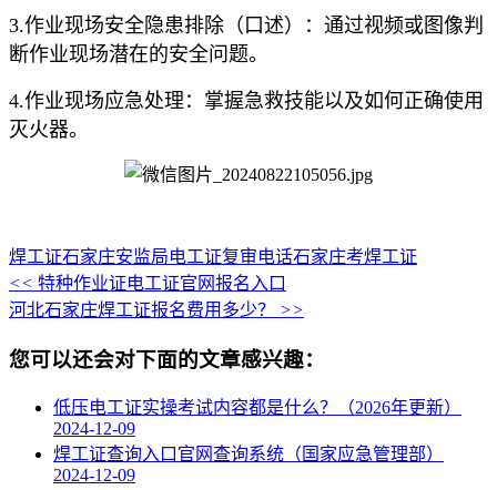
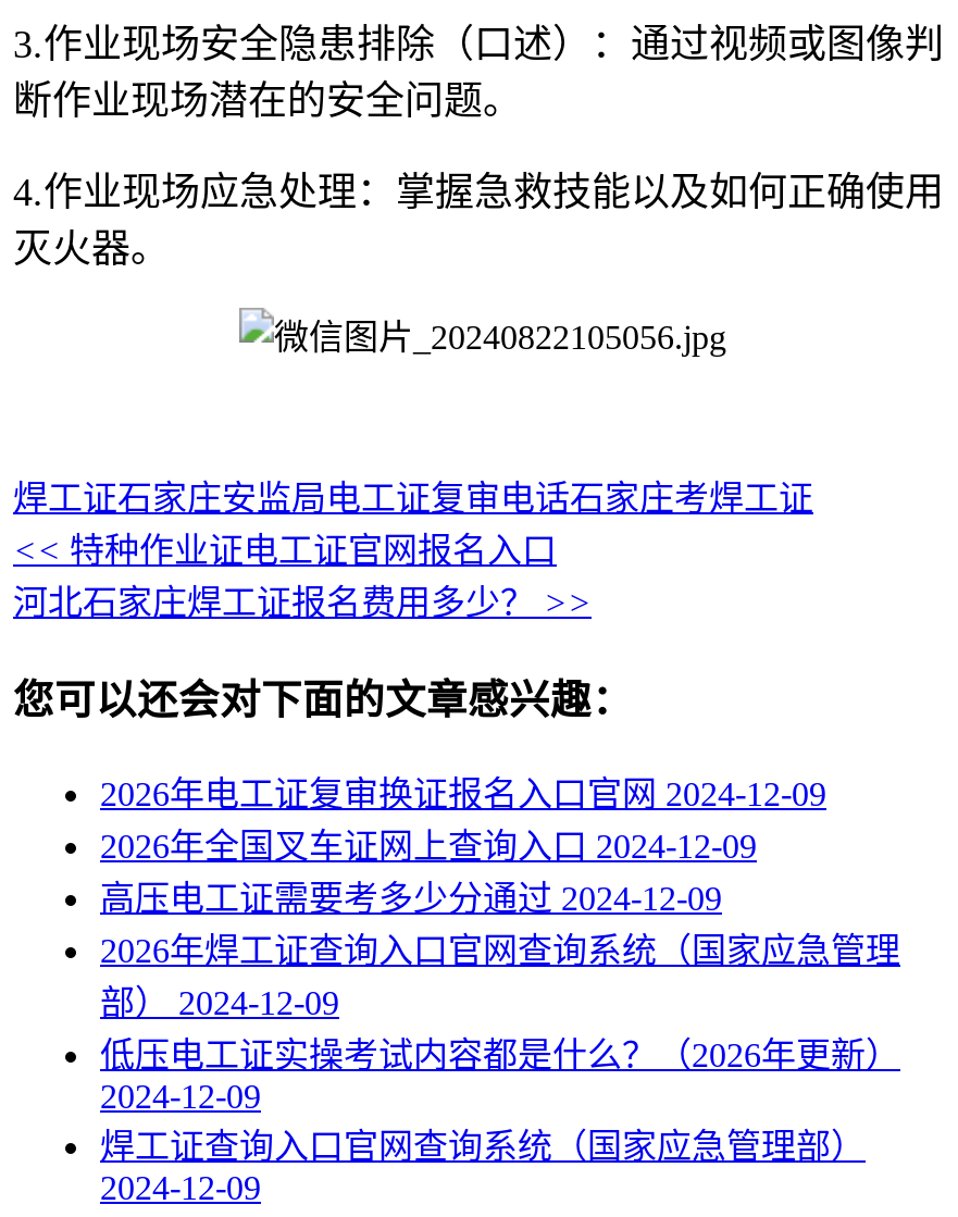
+ 2026年电工证复审换证报名入口官网2024-12-09
+ 2026年全国叉车证网上查询入口2024-12-09
+ 高压电工证需要考多少分通过2024-12-09
+ 2026年焊工证查询入口官网查询系统（国家应急管理
+ 部）2024-12-09
